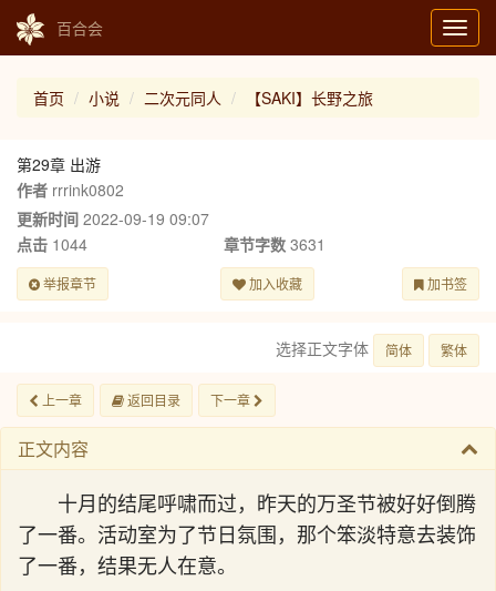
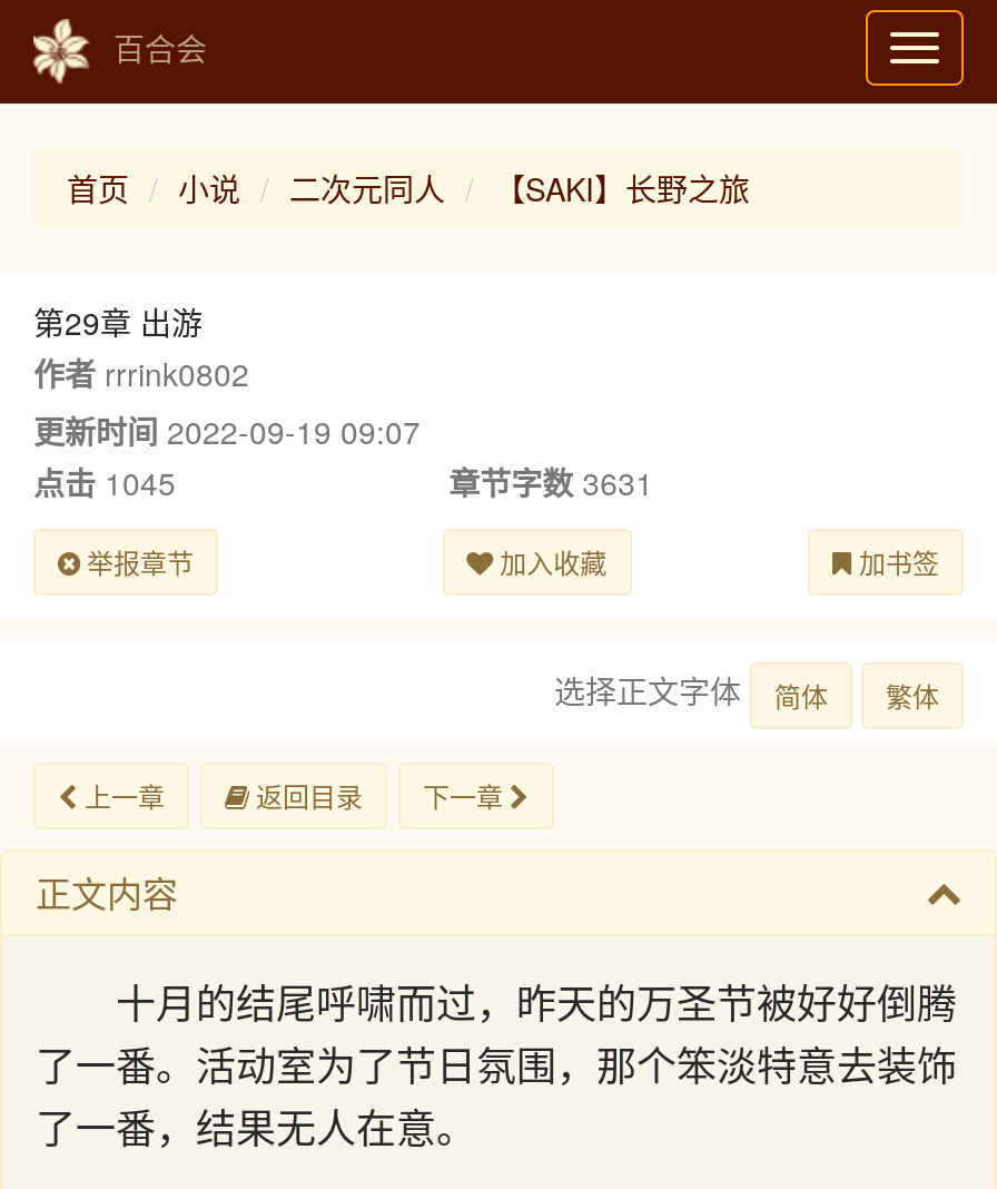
- 点击1044
+ 点击1045
